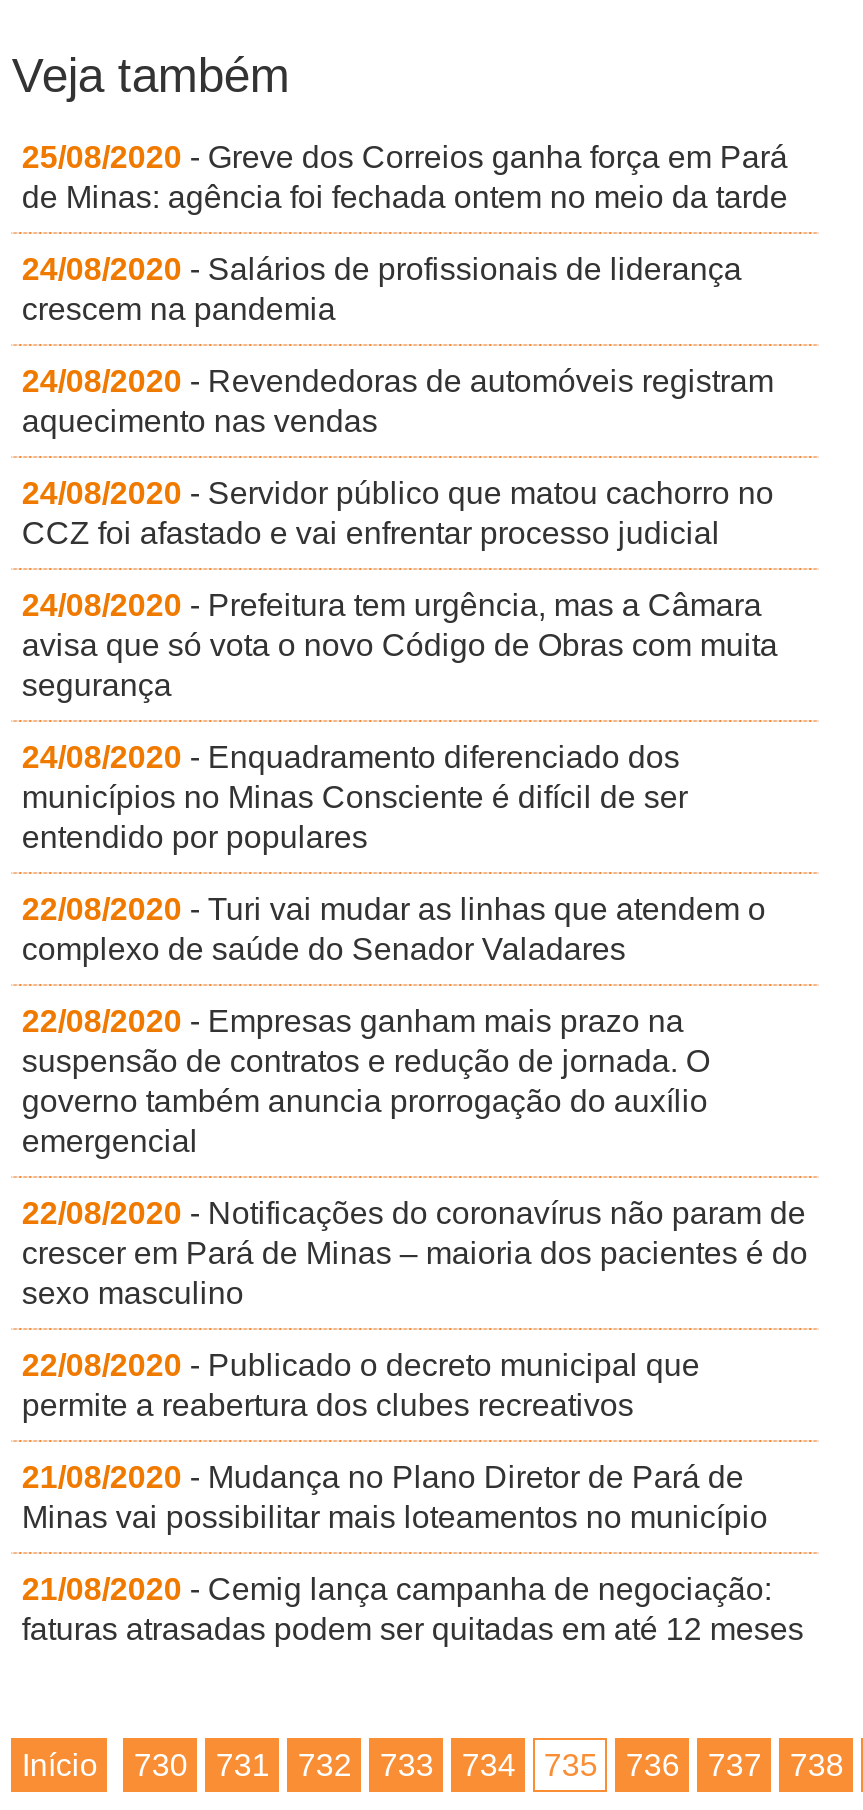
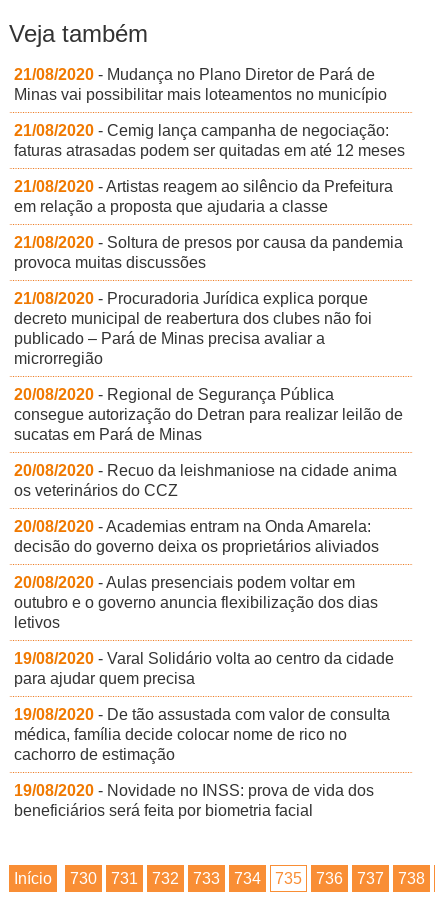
- 25/08/2020 - Greve dos Correios ganha força em Pará
- de Minas: agência foi fechada ontem no meio da tarde
- 24/08/2020 - Salários de profissionais de liderança
- crescem na pandemia
- 24/08/2020 - Revendedoras de automóveis registram
- aquecimento nas vendas
- 24/08/2020 - Servidor público que matou cachorro no
- CCZ foi afastado e vai enfrentar processo judicial
- 24/08/2020 - Prefeitura tem urgência, mas a Câmara
- avisa que só vota o novo Código de Obras com muita
- segurança
- 24/08/2020 - Enquadramento diferenciado dos
- municípios no Minas Consciente é difícil de ser
- entendido por populares
- 22/08/2020 - Turi vai mudar as linhas que atendem o
- complexo de saúde do Senador Valadares
- 22/08/2020 - Empresas ganham mais prazo na
- suspensão de contratos e redução de jornada. O
- governo também anuncia prorrogação do auxílio
- emergencial
- 22/08/2020 - Notificações do coronavírus não param de
- crescer em Pará de Minas – maioria dos pacientes é do
- sexo masculino
- 22/08/2020 - Publicado o decreto municipal que
- permite a reabertura dos clubes recreativos

moved up: 21/08/2020 - Mudança no Plano Diretor de Pará de | Minas vai possibilitar mais loteamentos no município | 21/08/2020 - Cemig lança campanha de negociação: | faturas atrasadas podem ser quitadas em até 12 meses

+ 21/08/2020 - Artistas reagem ao silêncio da Prefeitura
+ em relação a proposta que ajudaria a classe
+ 21/08/2020 - Soltura de presos por causa da pandemia
+ provoca muitas discussões
+ 21/08/2020 - Procuradoria Jurídica explica porque
+ decreto municipal de reabertura dos clubes não foi
+ publicado – Pará de Minas precisa avaliar a
+ microrregião
+ 20/08/2020 - Regional de Segurança Pública
+ consegue autorização do Detran para realizar leilão de
+ sucatas em Pará de Minas
+ 20/08/2020 - Recuo da leishmaniose na cidade anima
+ os veterinários do CCZ
+ 20/08/2020 - Academias entram na Onda Amarela:
+ decisão do governo deixa os proprietários aliviados
+ 20/08/2020 - Aulas presenciais podem voltar em
+ outubro e o governo anuncia flexibilização dos dias
+ letivos
+ 19/08/2020 - Varal Solidário volta ao centro da cidade
+ para ajudar quem precisa
+ 19/08/2020 - De tão assustada com valor de consulta
+ médica, família decide colocar nome de rico no
+ cachorro de estimação
+ 19/08/2020 - Novidade no INSS: prova de vida dos
+ beneficiários será feita por biometria facial
